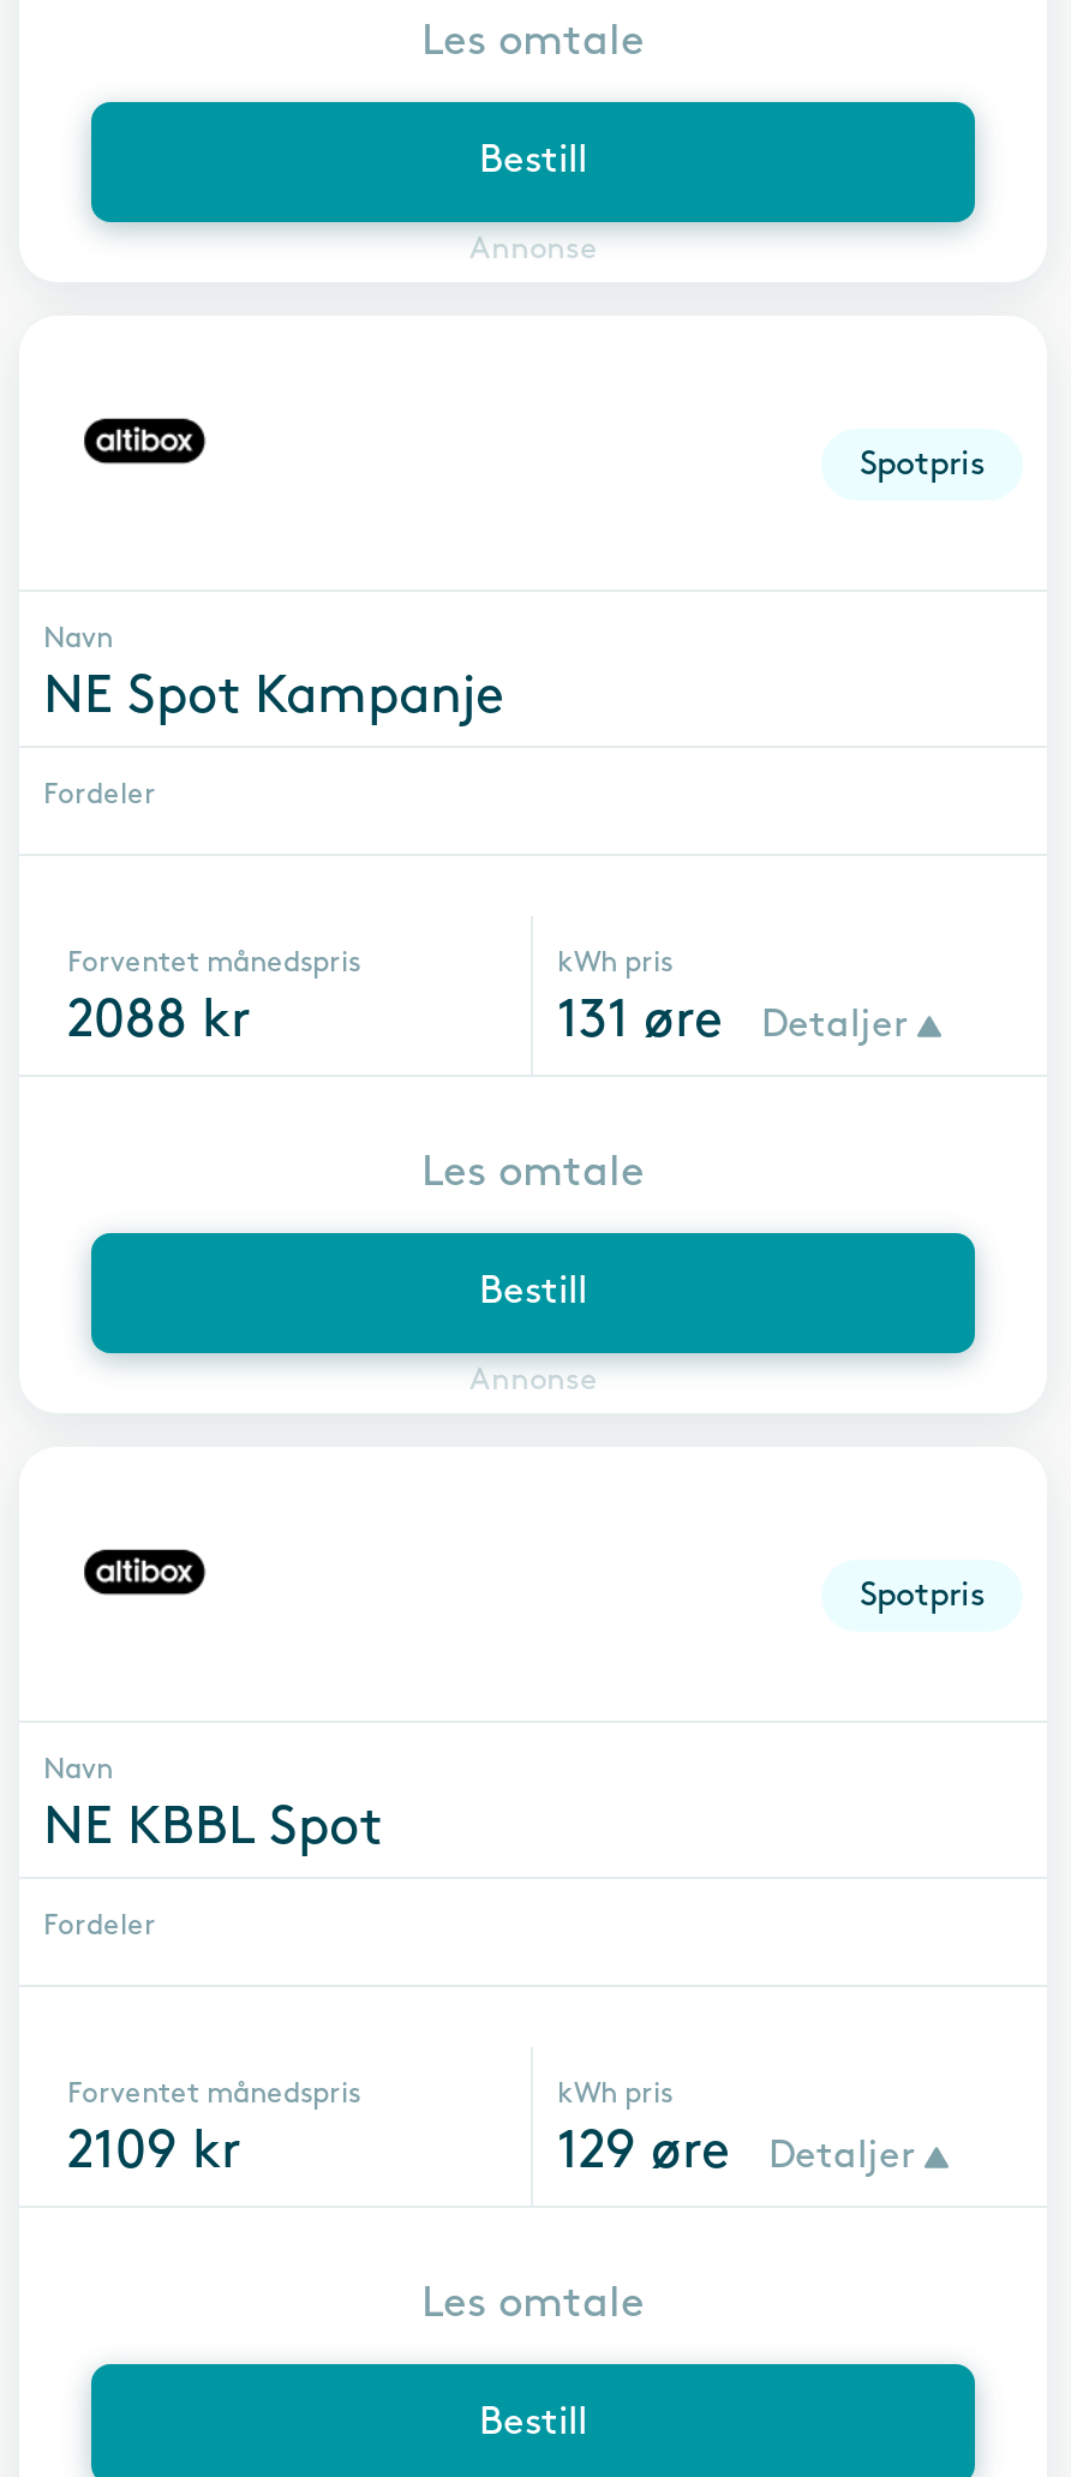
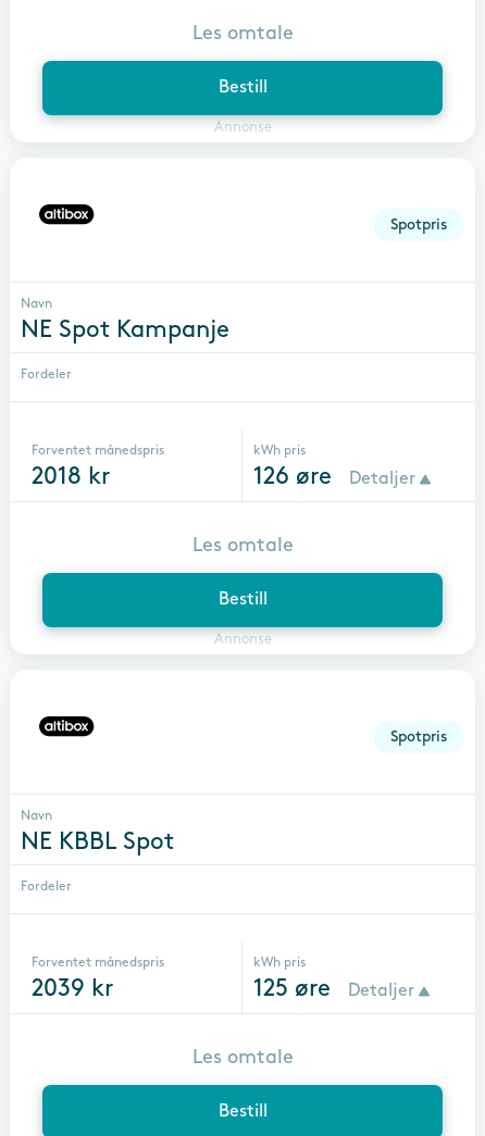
- 2088 kr
+ 2018 kr

- 131 øre Detaljer
+ 126 øre Detaljer

- 2109 kr
+ 2039 kr

- 129 øre Detaljer
+ 125 øre Detaljer
